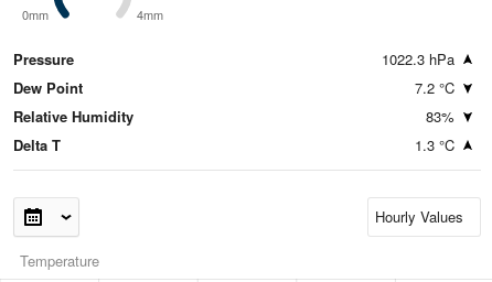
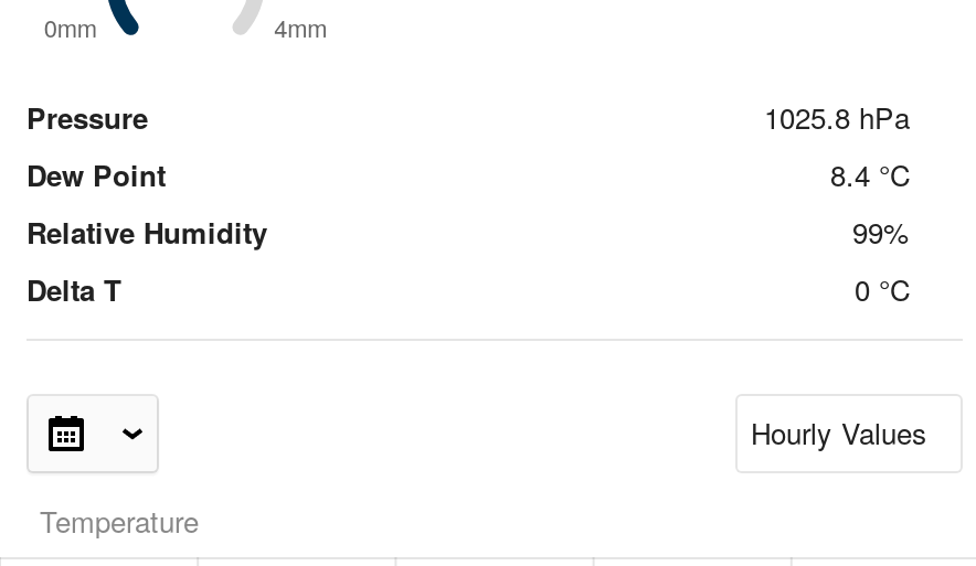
- 1022.3 hPa
+ 1025.8 hPa

- 7.2 °C
+ 8.4 °C

- 83%
+ 99%

- 1.3 °C
+ 0 °C
